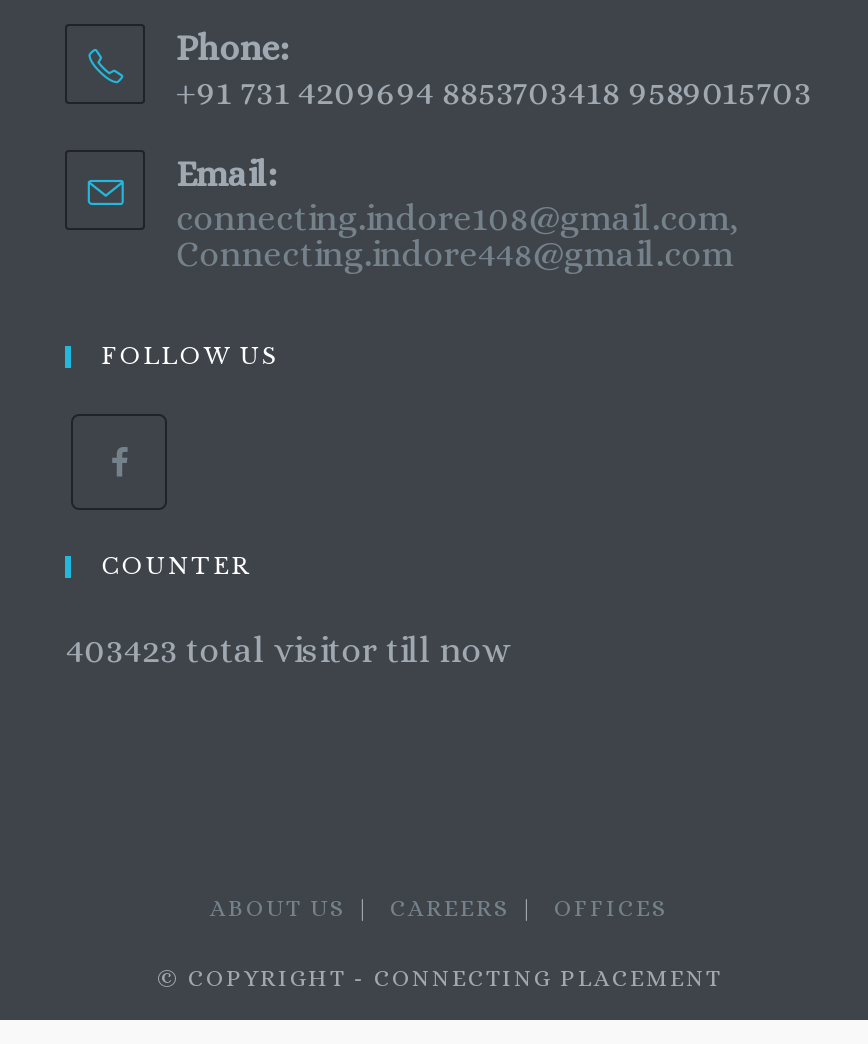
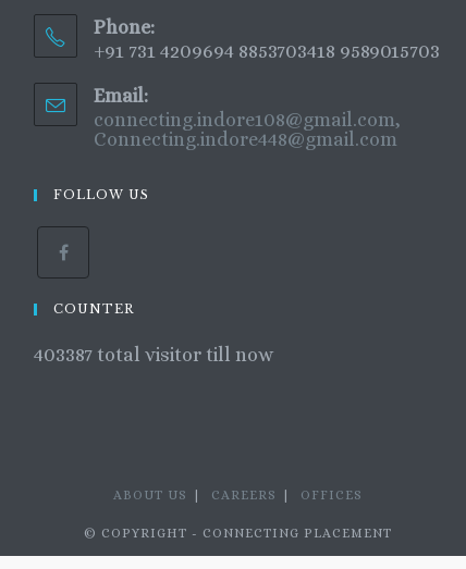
- 403423 total visitor till now
+ 403387 total visitor till now
